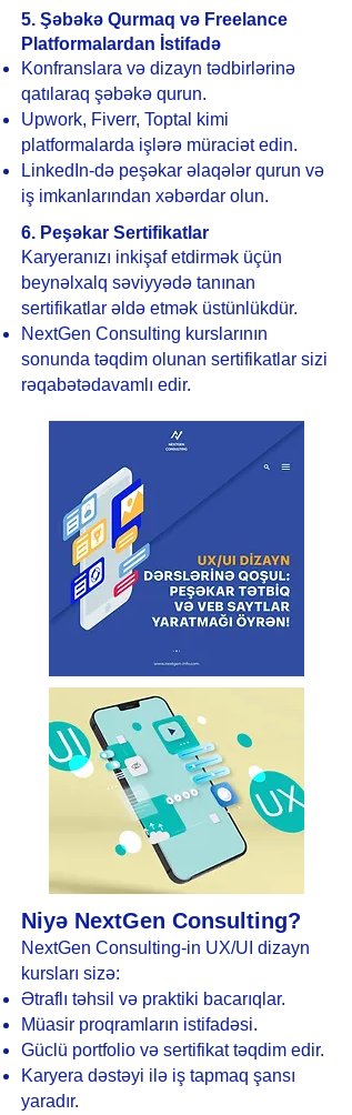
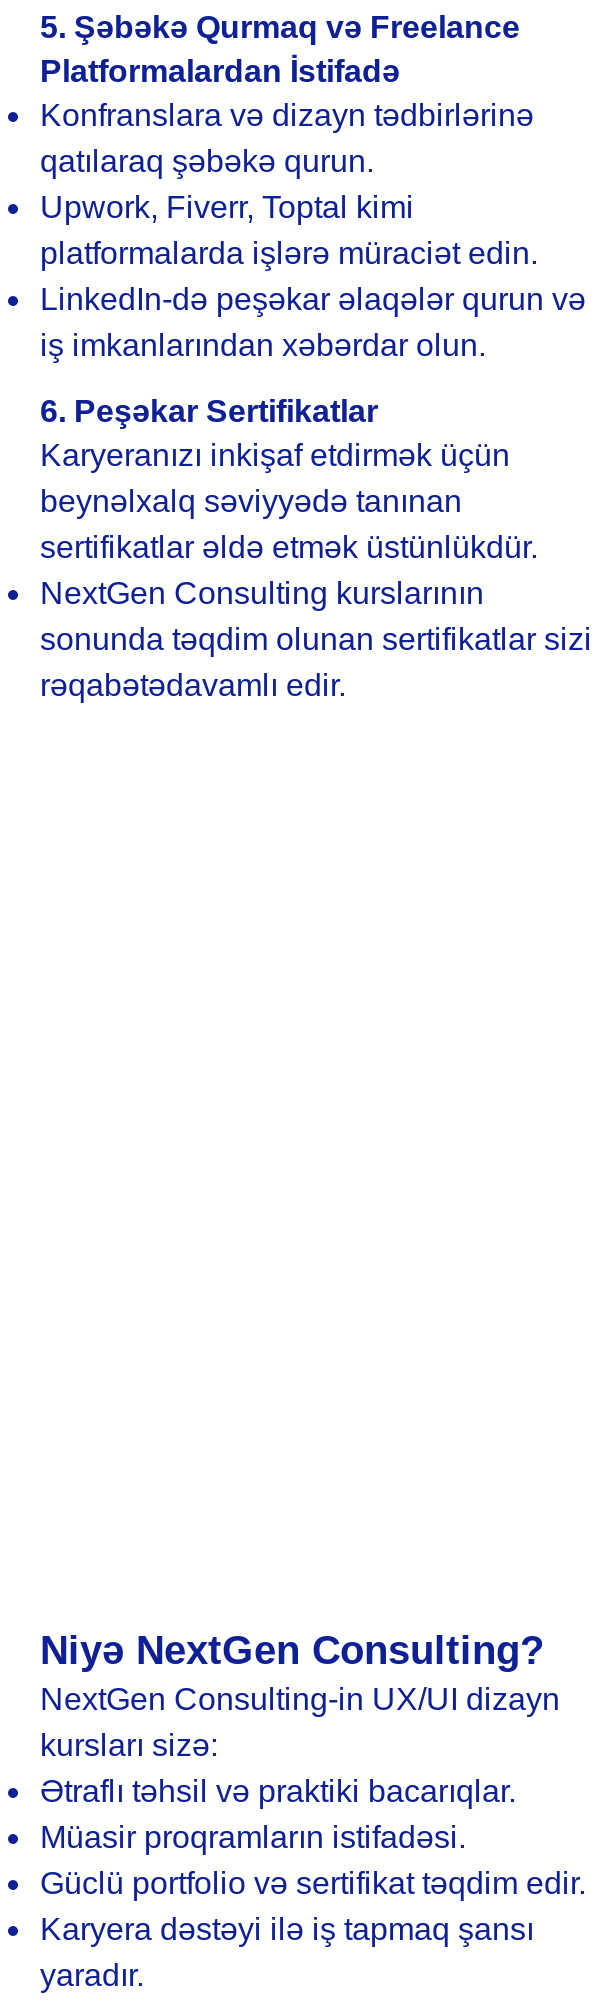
- [image]

- [image]
